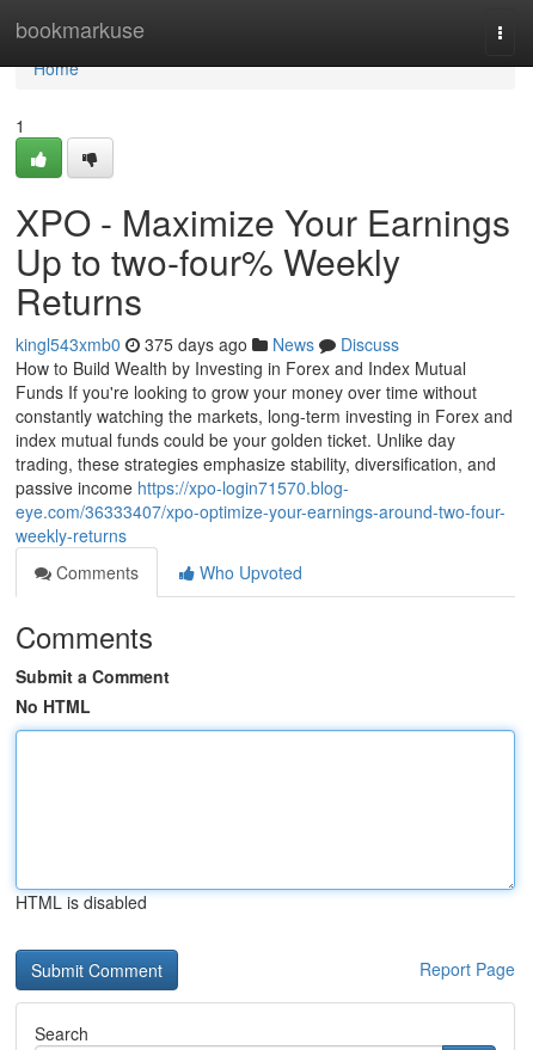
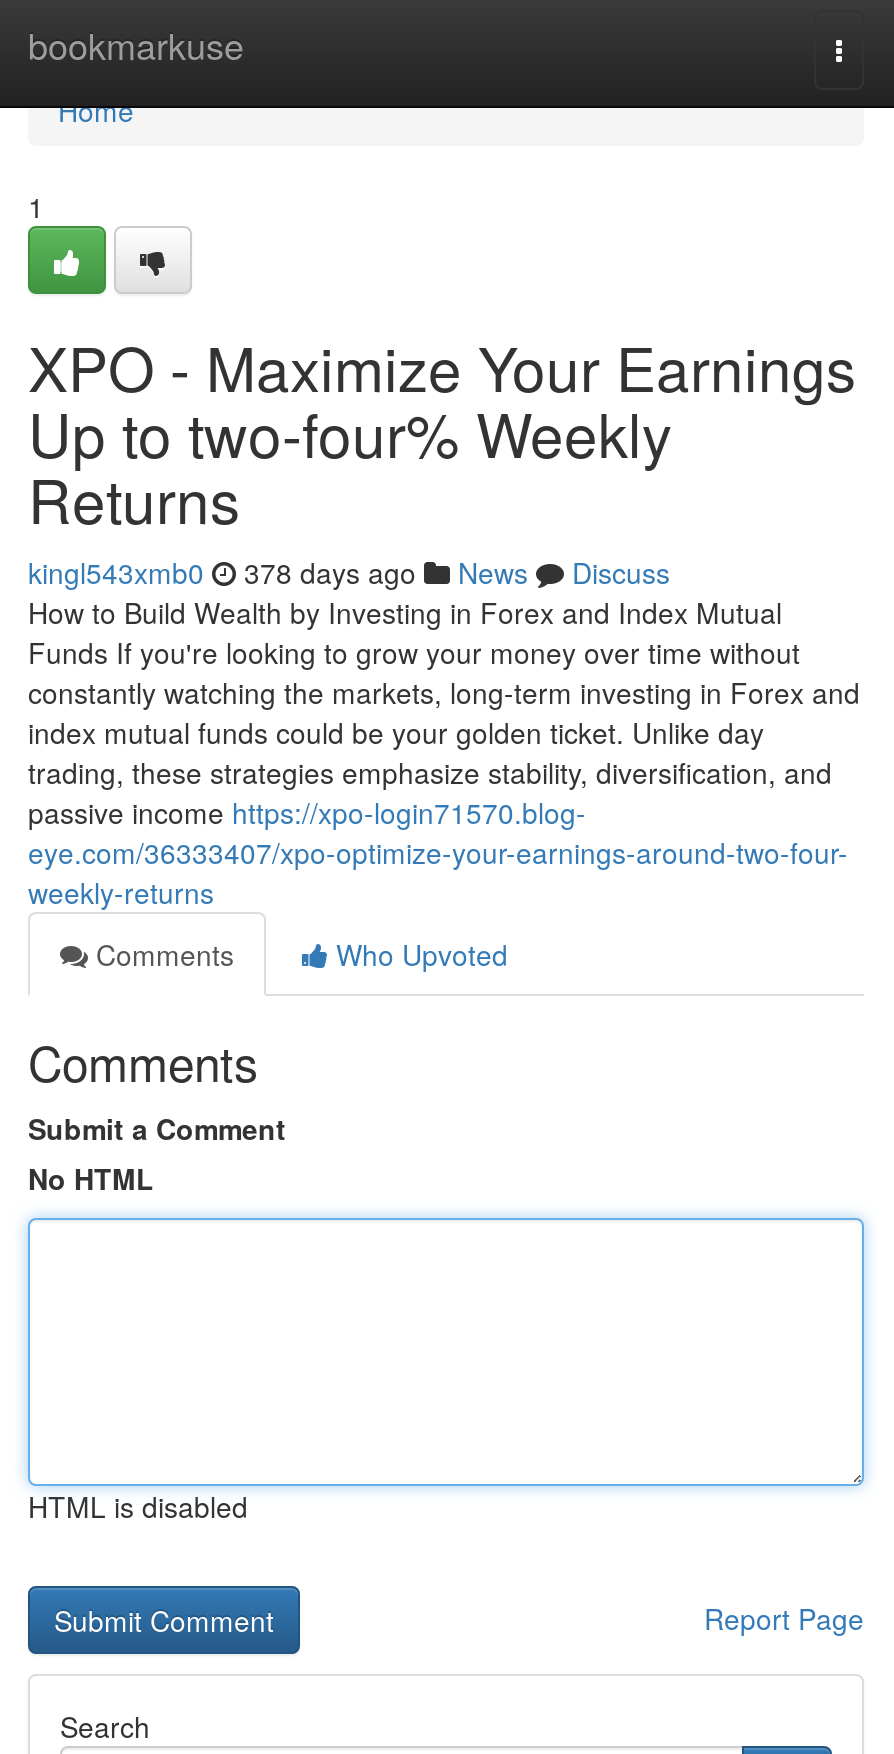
- kingl543xmb0 375 days ago News Discuss
+ kingl543xmb0 378 days ago News Discuss
